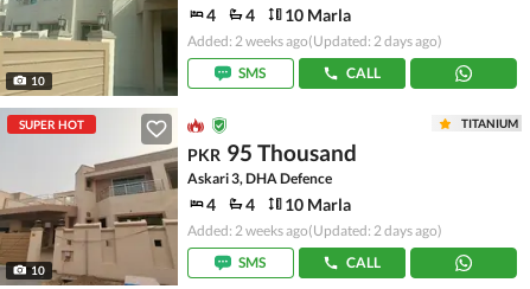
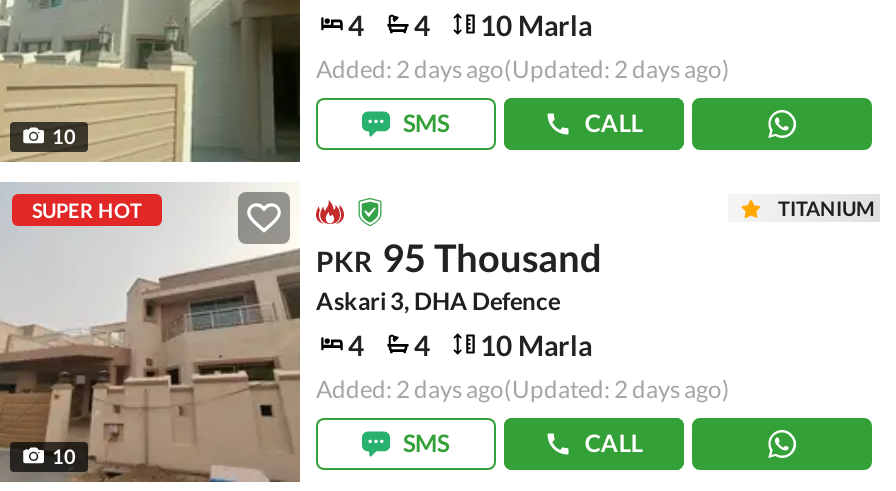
- Added: 2 weeks ago(Updated: 2 days ago)
+ Added: 2 days ago(Updated: 2 days ago)

- Added: 2 weeks ago(Updated: 2 days ago)
+ Added: 2 days ago(Updated: 2 days ago)
